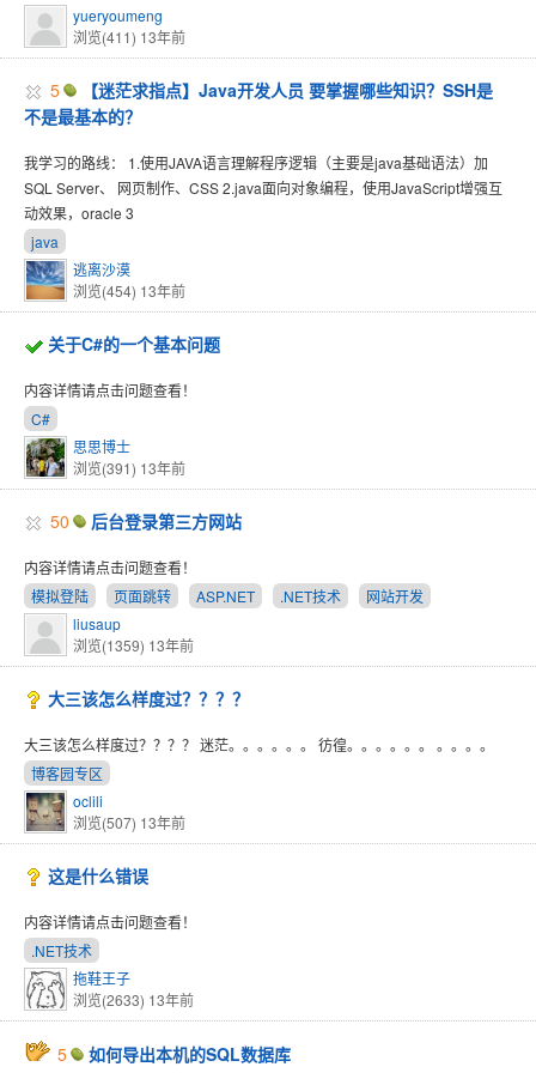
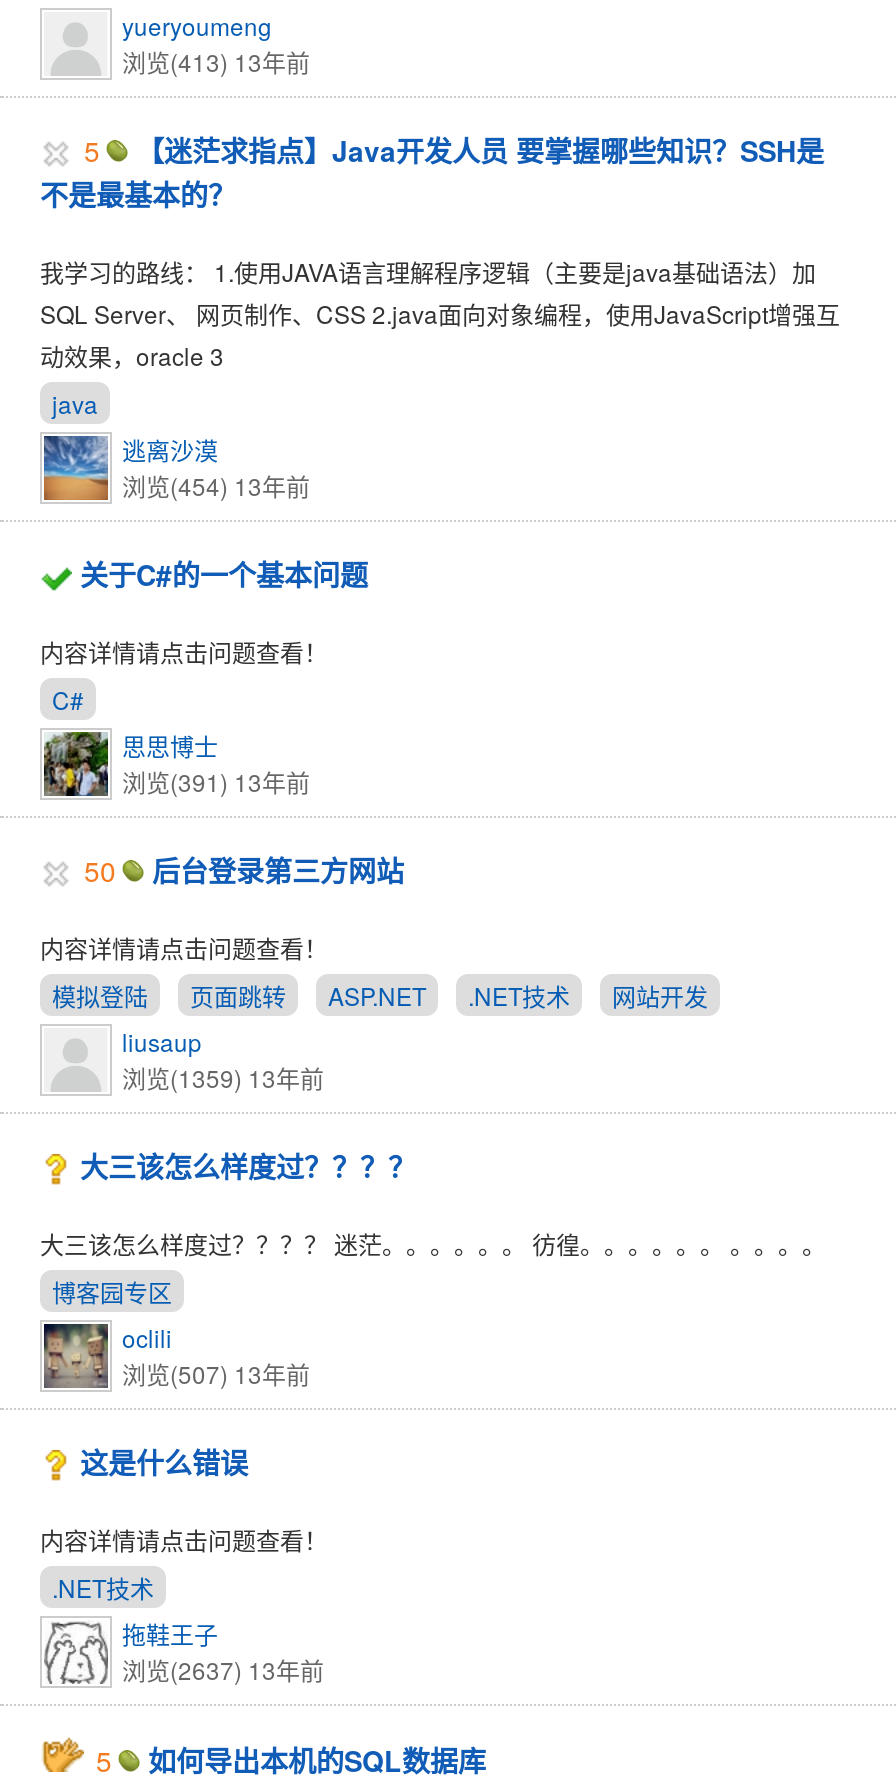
- 浏览(411) 13年前
+ 浏览(413) 13年前

- 浏览(2633) 13年前
+ 浏览(2637) 13年前
